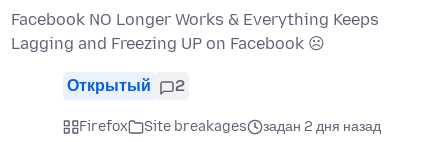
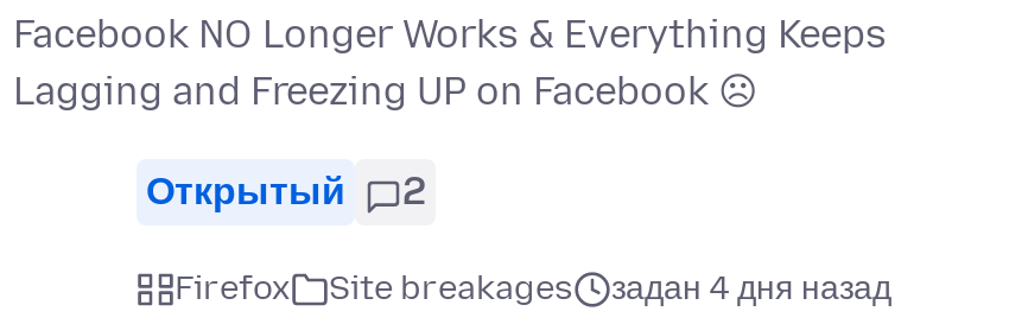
- задан 2 дня назад
+ задан 4 дня назад
